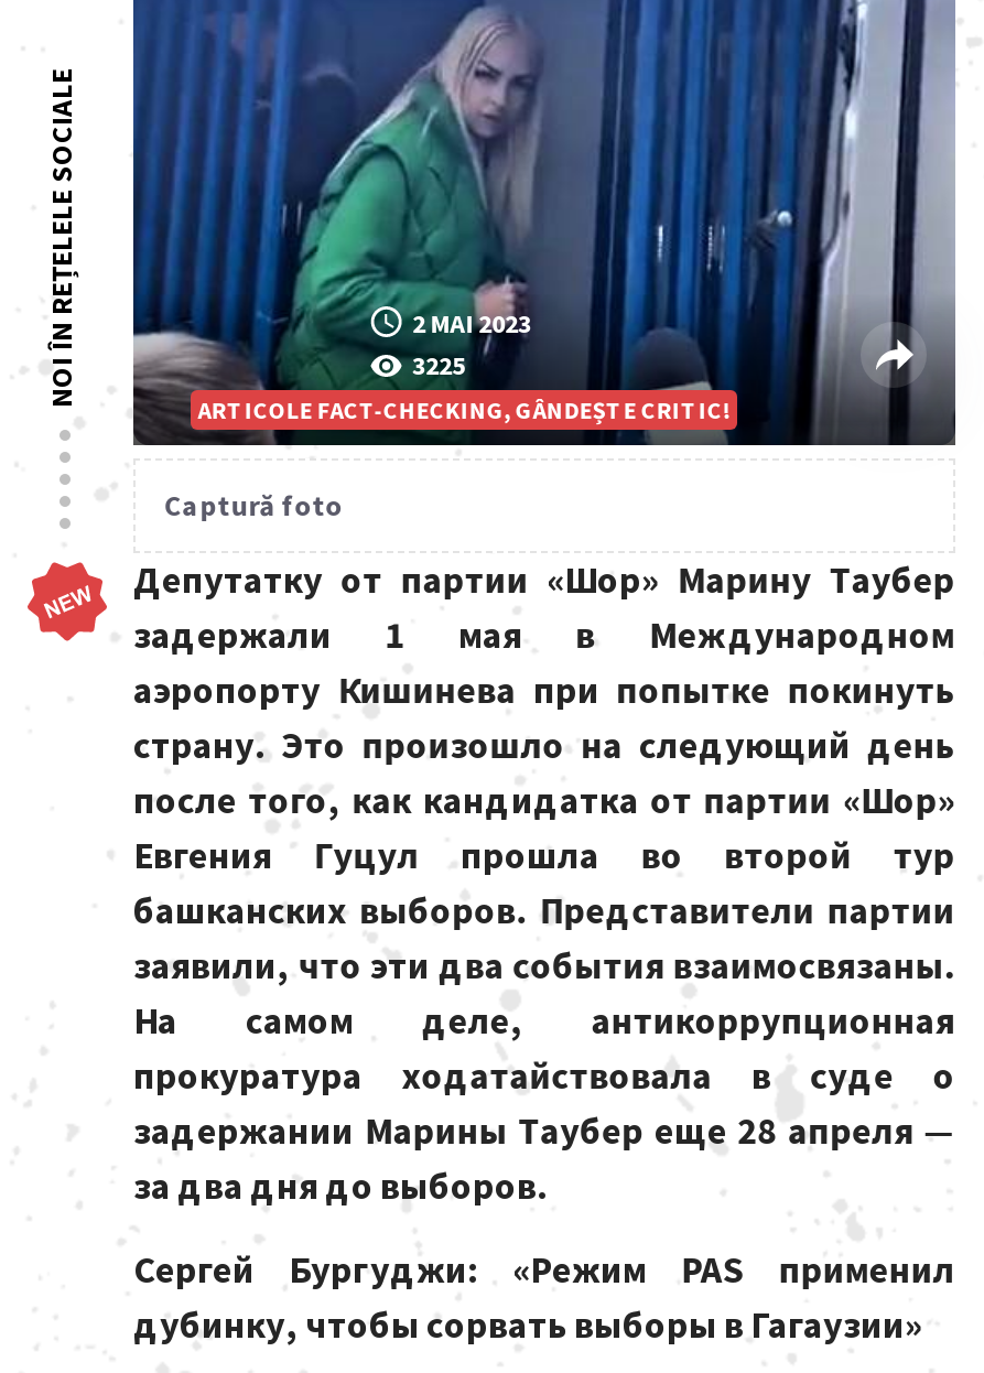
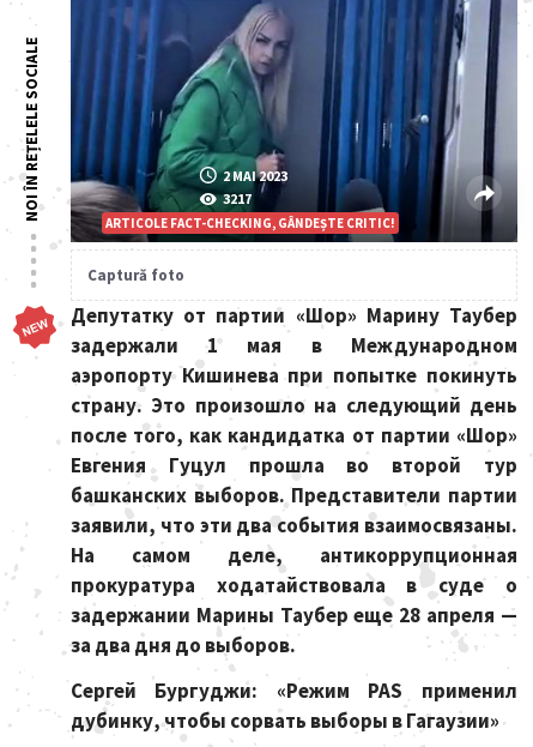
- 3225
+ 3217
